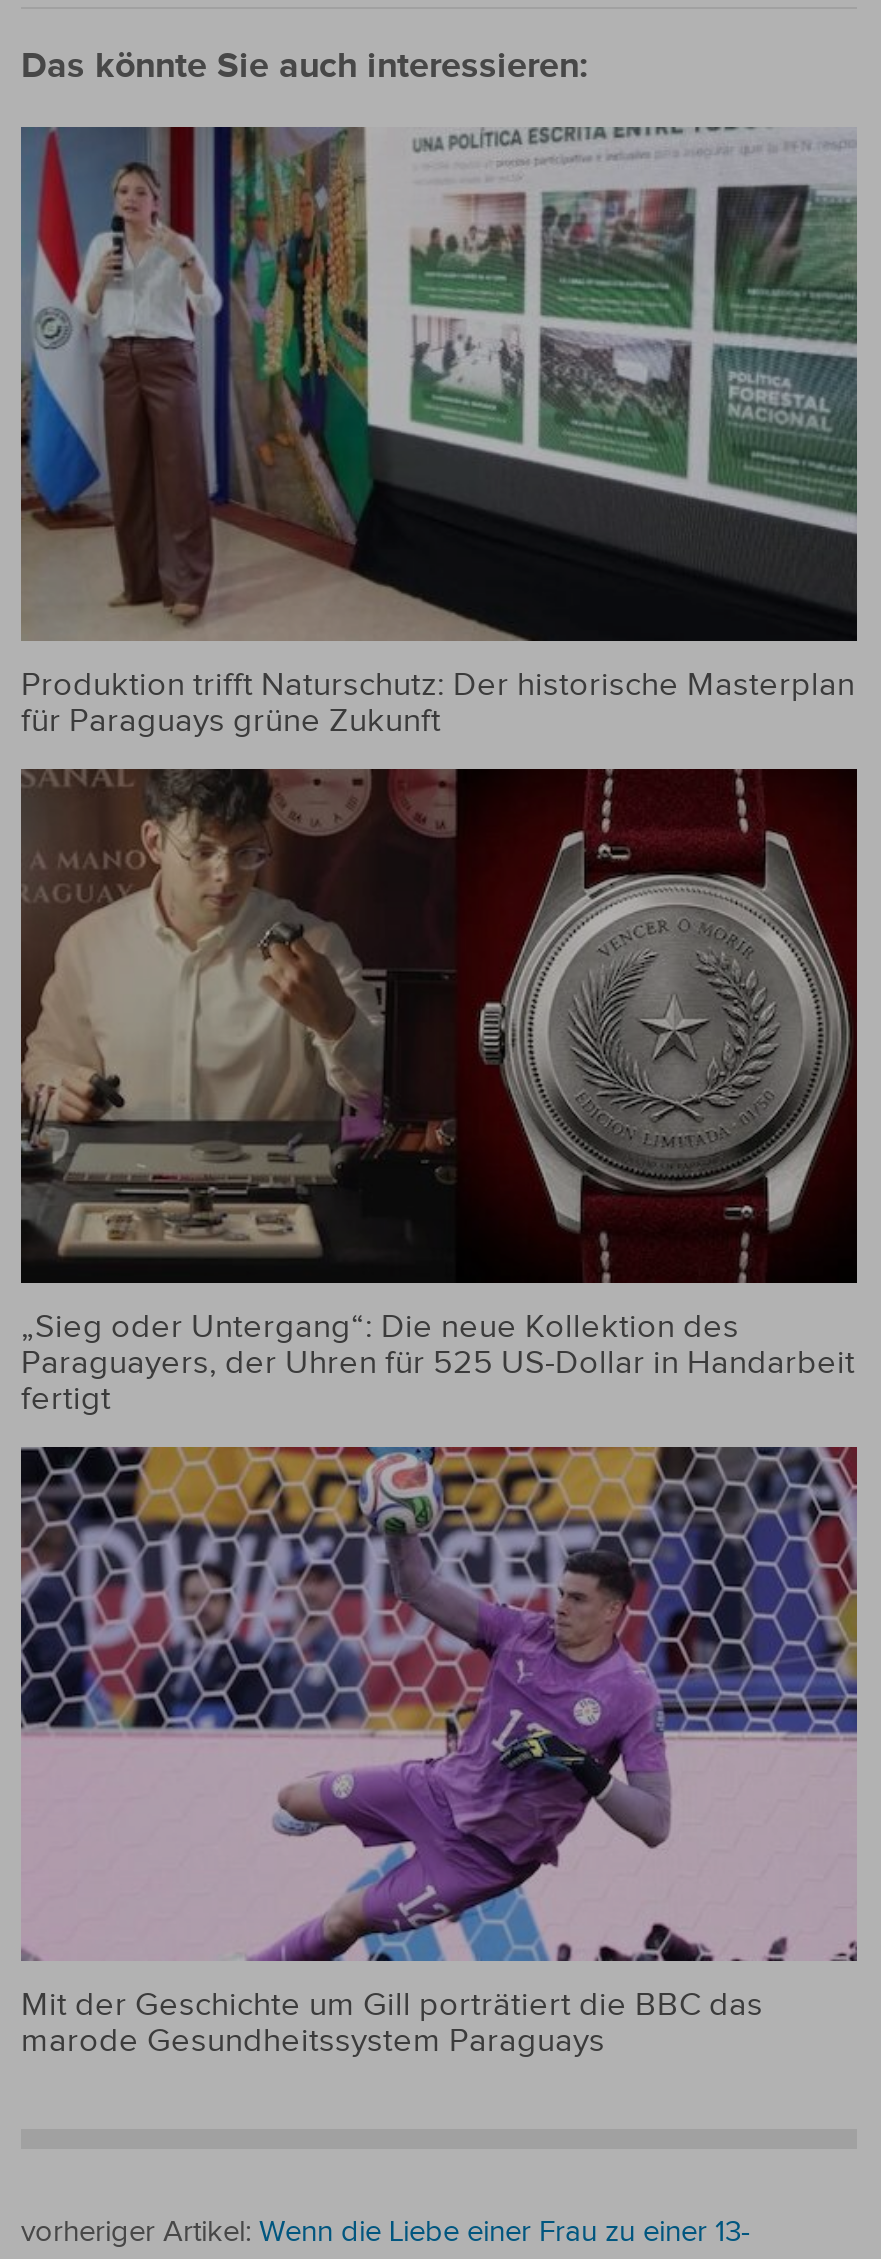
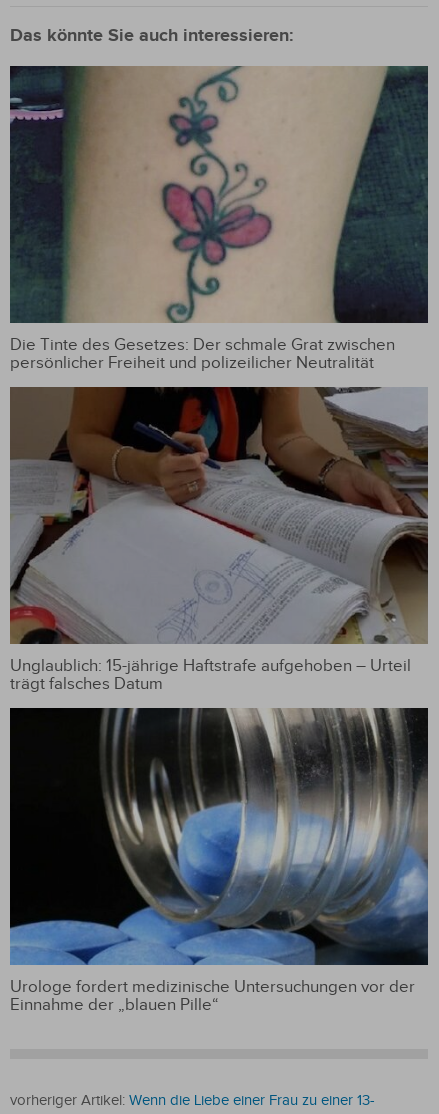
- [image]
- Produktion trifft Naturschutz: Der historische Masterplan
- für Paraguays grüne Zukunft
+ [image]
+ Die Tinte des Gesetzes: Der schmale Grat zwischen
+ persönlicher Freiheit und polizeilicher Neutralität

- [image]
- „Sieg oder Untergang“: Die neue Kollektion des
- Paraguayers, der Uhren für 525 US-Dollar in Handarbeit
- fertigt
+ [image]
+ Unglaublich: 15-jährige Haftstrafe aufgehoben – Urteil
+ trägt falsches Datum

- [image]
- Mit der Geschichte um Gill porträtiert die BBC das
- marode Gesundheitssystem Paraguays
+ [image]
+ Urologe fordert medizinische Untersuchungen vor der
+ Einnahme der „blauen Pille“
